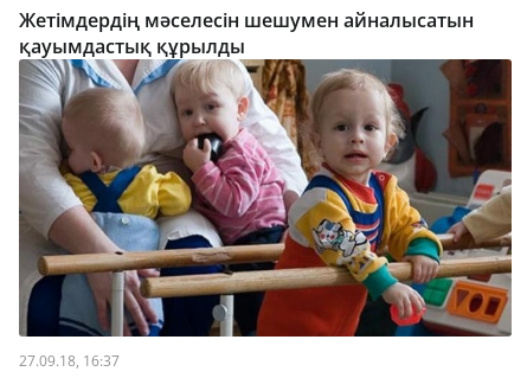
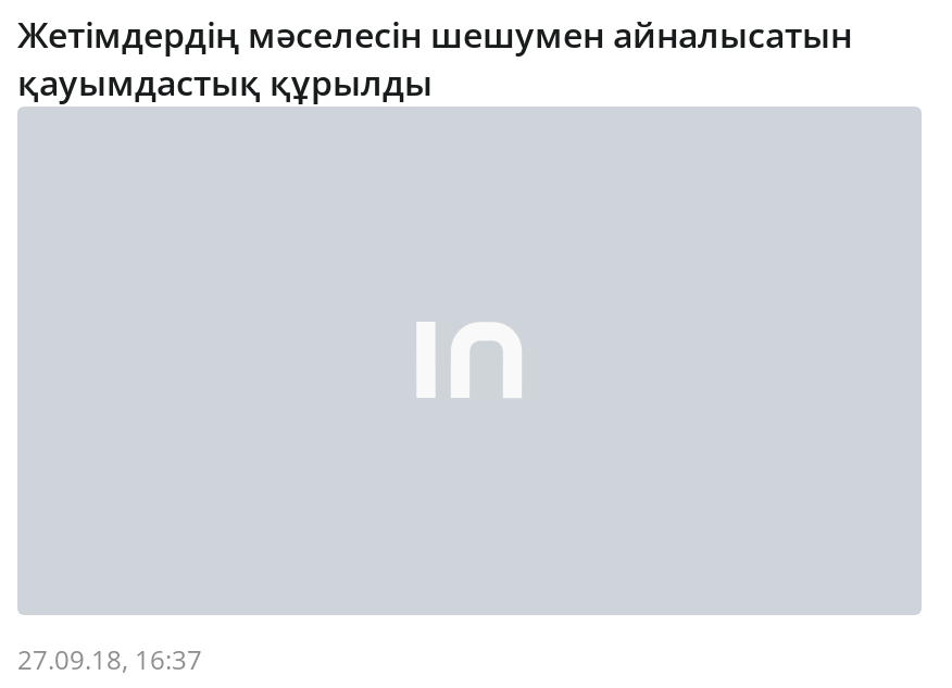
- [image]
